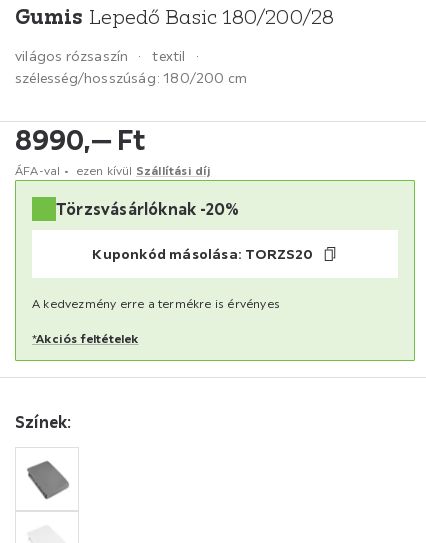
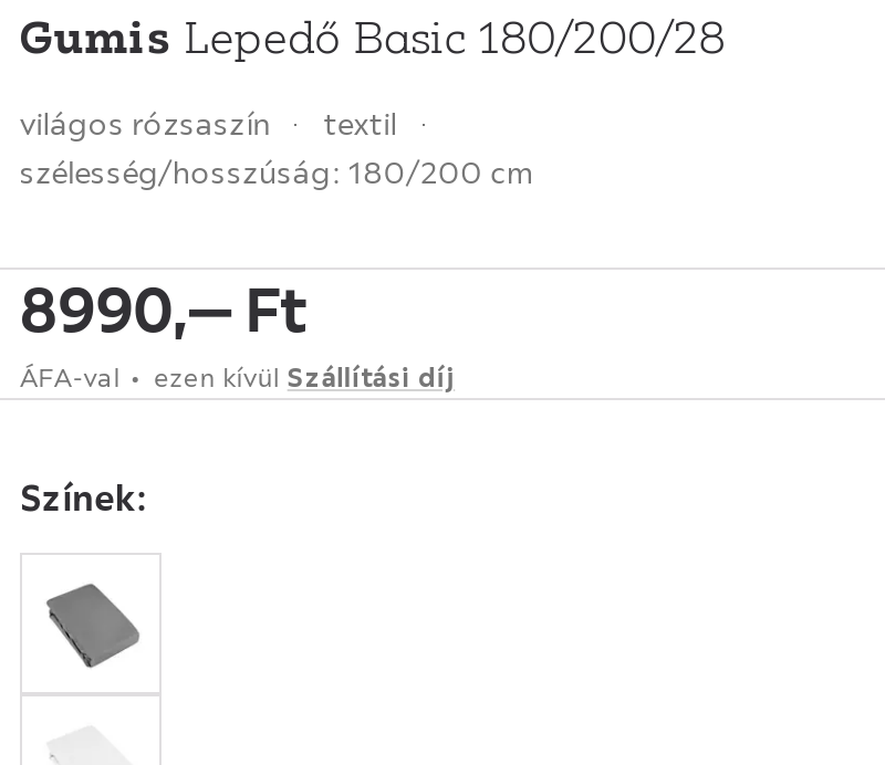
- [image]
- Törzsvásárlóknak -20%
- Kuponkód másolása: TORZS20
- A kedvezmény erre a termékre is érvényes
- *Akciós feltételek
